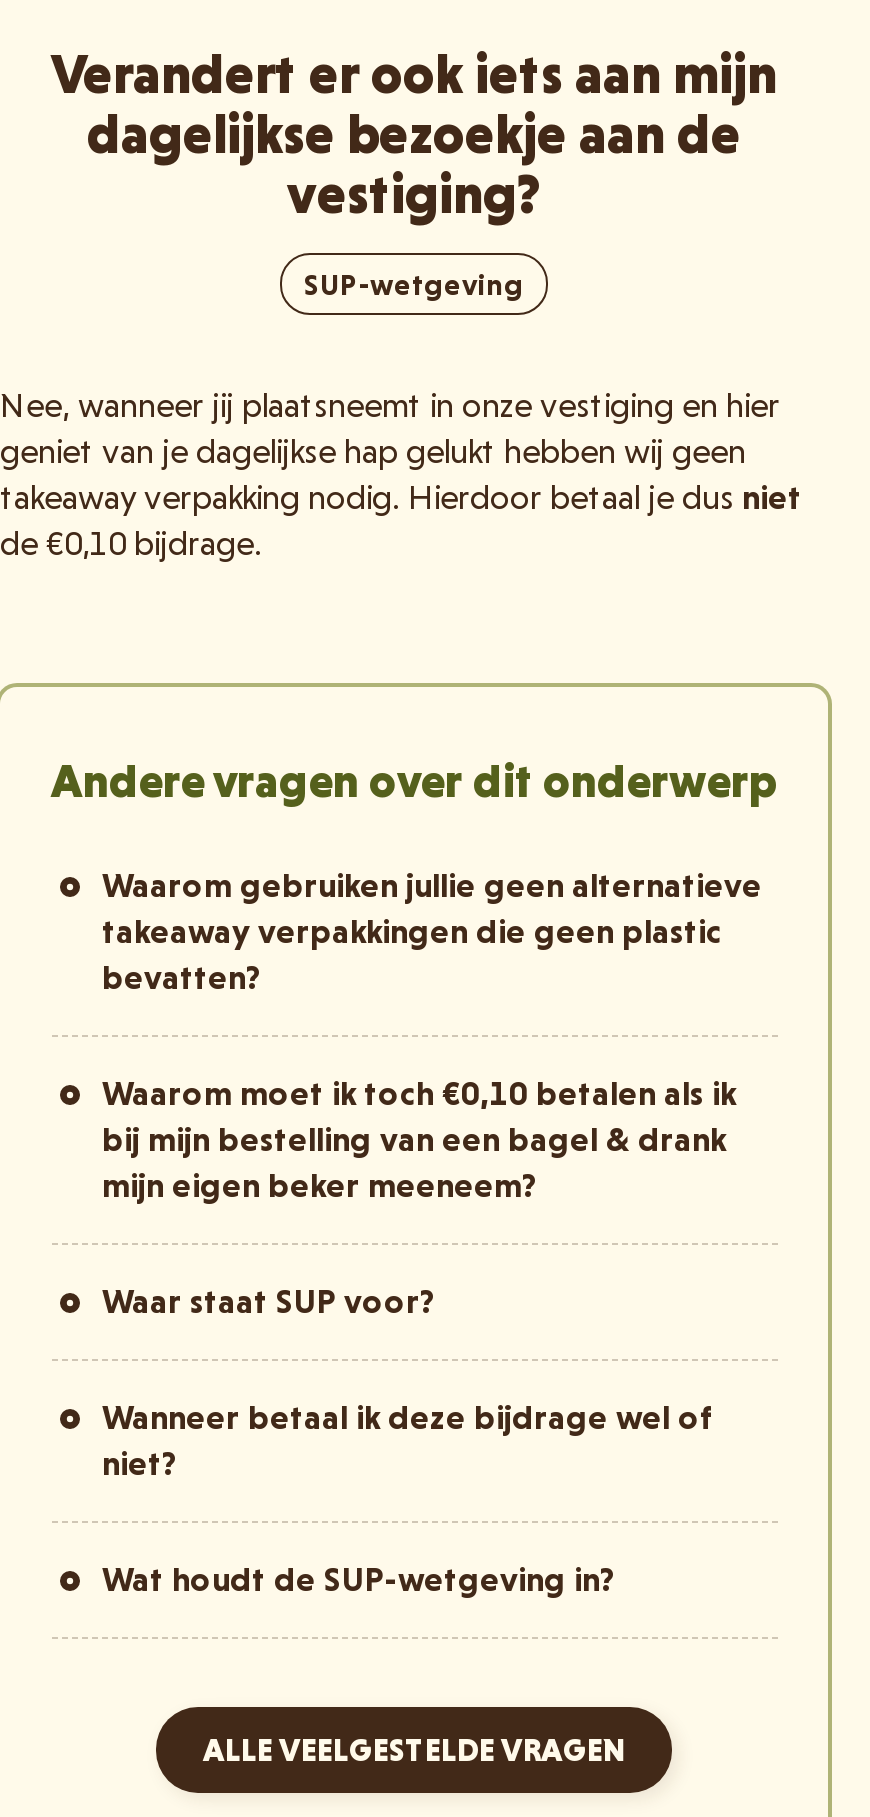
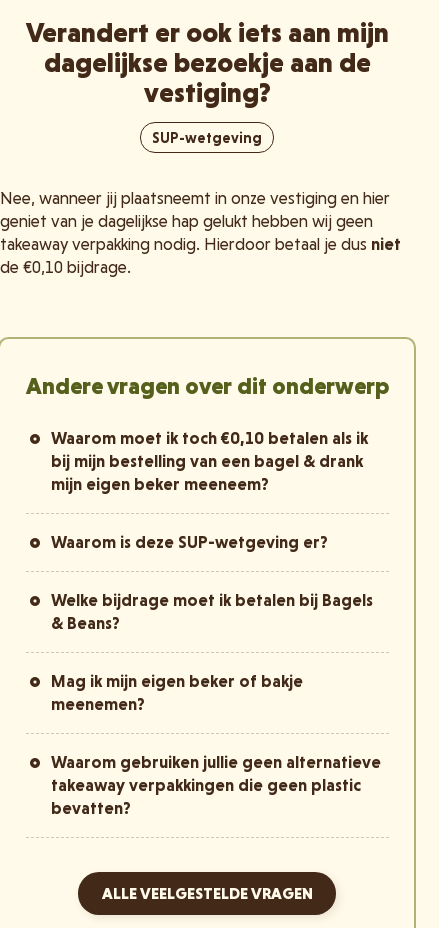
moved down: Waarom gebruiken jullie geen alternatieve | takeaway verpakkingen die geen plastic | bevatten?

moved up: Waarom moet ik toch €0,10 betalen als ik | bij mijn bestelling van een bagel & drank | mijn eigen beker meeneem?

- Waar staat SUP voor?
- Wanneer betaal ik deze bijdrage wel of
- niet?
- Wat houdt de SUP-wetgeving in?
+ Waarom is deze SUP-wetgeving er?
+ Welke bijdrage moet ik betalen bij Bagels
+ & Beans?
+ Mag ik mijn eigen beker of bakje
+ meenemen?
